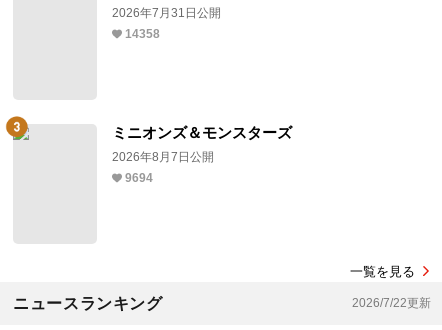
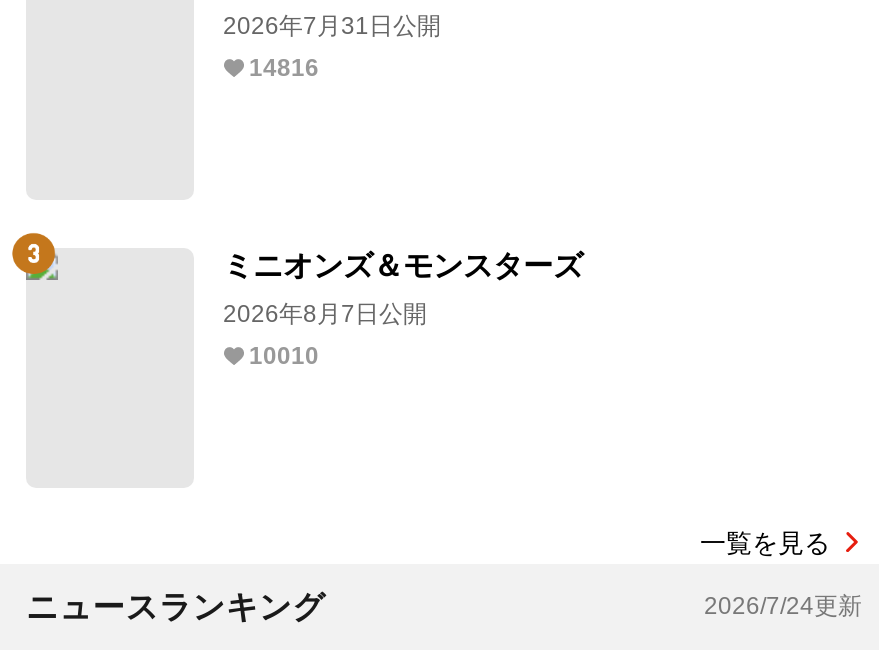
- 14358
+ 14816

- 9694
+ 10010

- 2026/7/22更新
+ 2026/7/24更新
